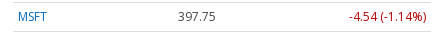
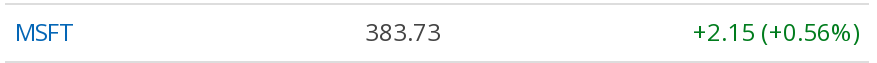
- 397.75
+ 383.73

- -4.54 (-1.14%)
+ +2.15 (+0.56%)
